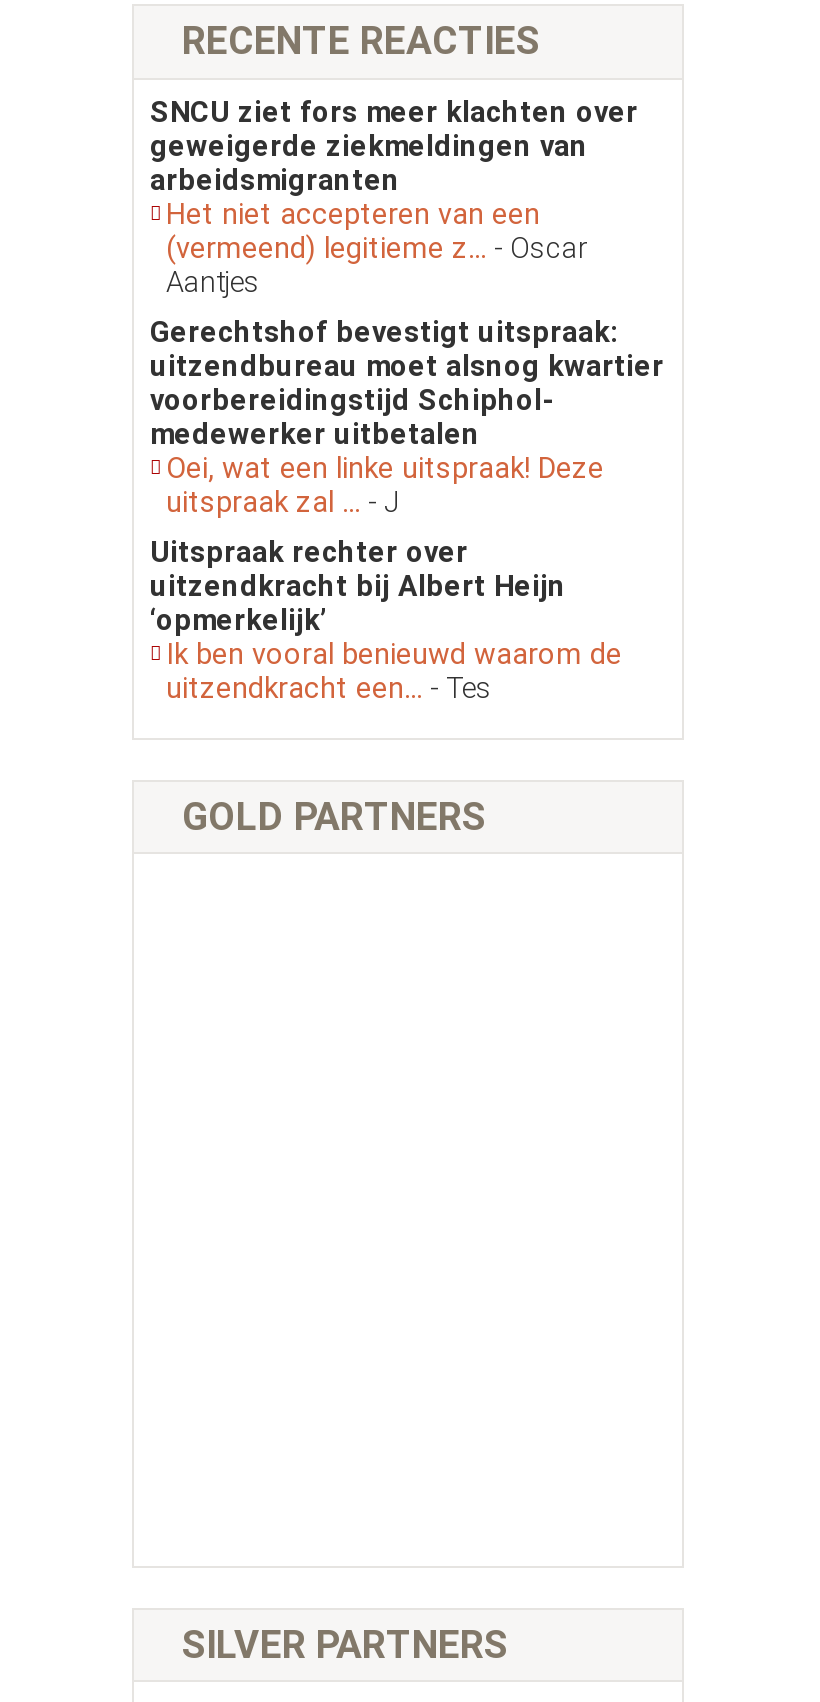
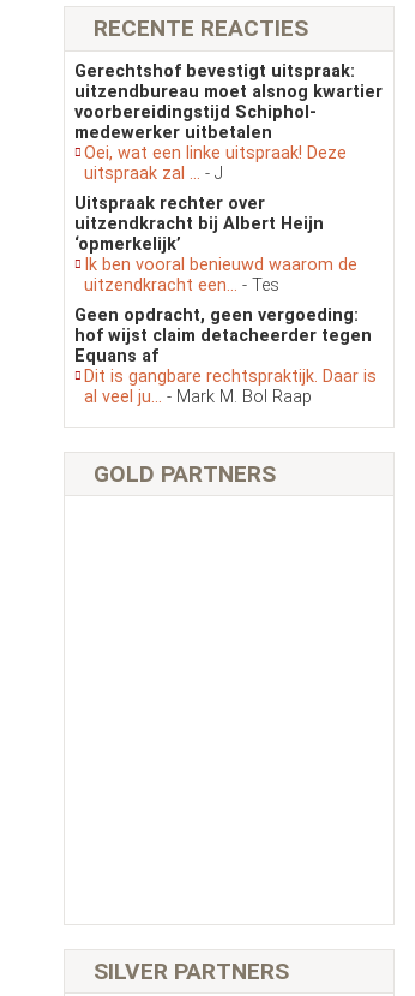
- SNCU ziet fors meer klachten over
- geweigerde ziekmeldingen van
- arbeidsmigranten
- Het niet accepteren van een
- (vermeend) legitieme z... - Oscar
- Aantjes

moved up: Gerechtshof bevestigt uitspraak: | uitzendbureau moet alsnog kwartier | voorbereidingstijd Schiphol- | ... | Ik ben vooral benieuwd waarom de | uitzendkracht een... - Tes

+ Geen opdracht, geen vergoeding:
+ hof wijst claim detacheerder tegen
+ Equans af
+ Dit is gangbare rechtspraktijk. Daar is
+ al veel ju... - Mark M. Bol Raap
